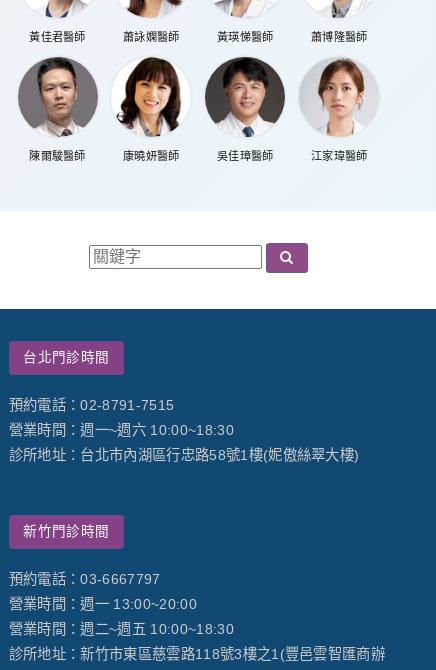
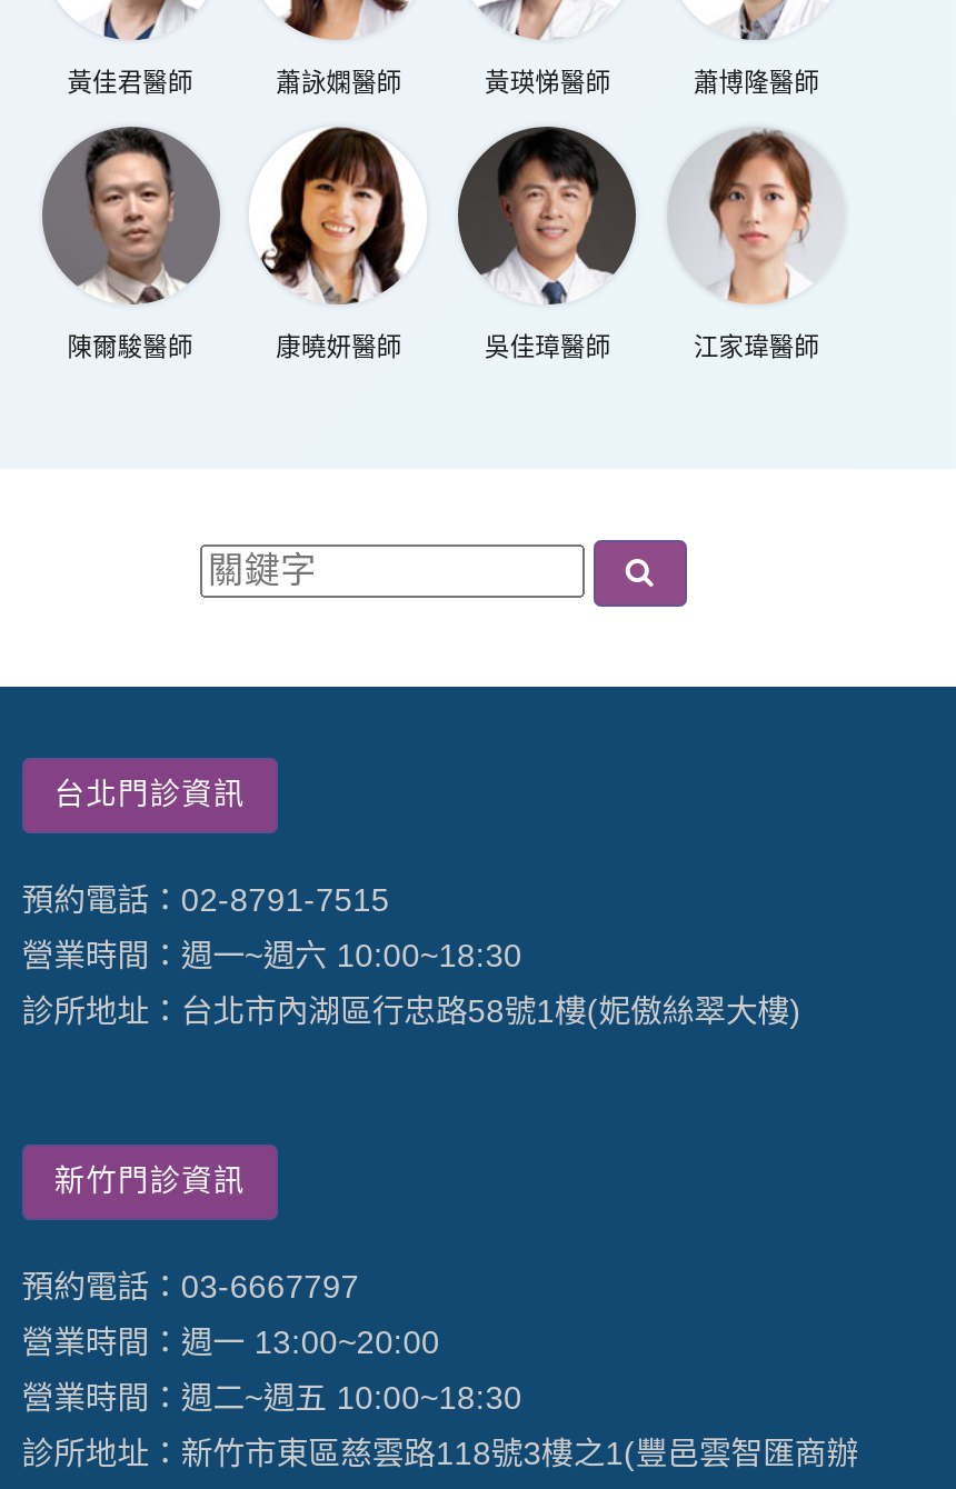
- 台北門診時間
+ 台北門診資訊

- 新竹門診時間
+ 新竹門診資訊
